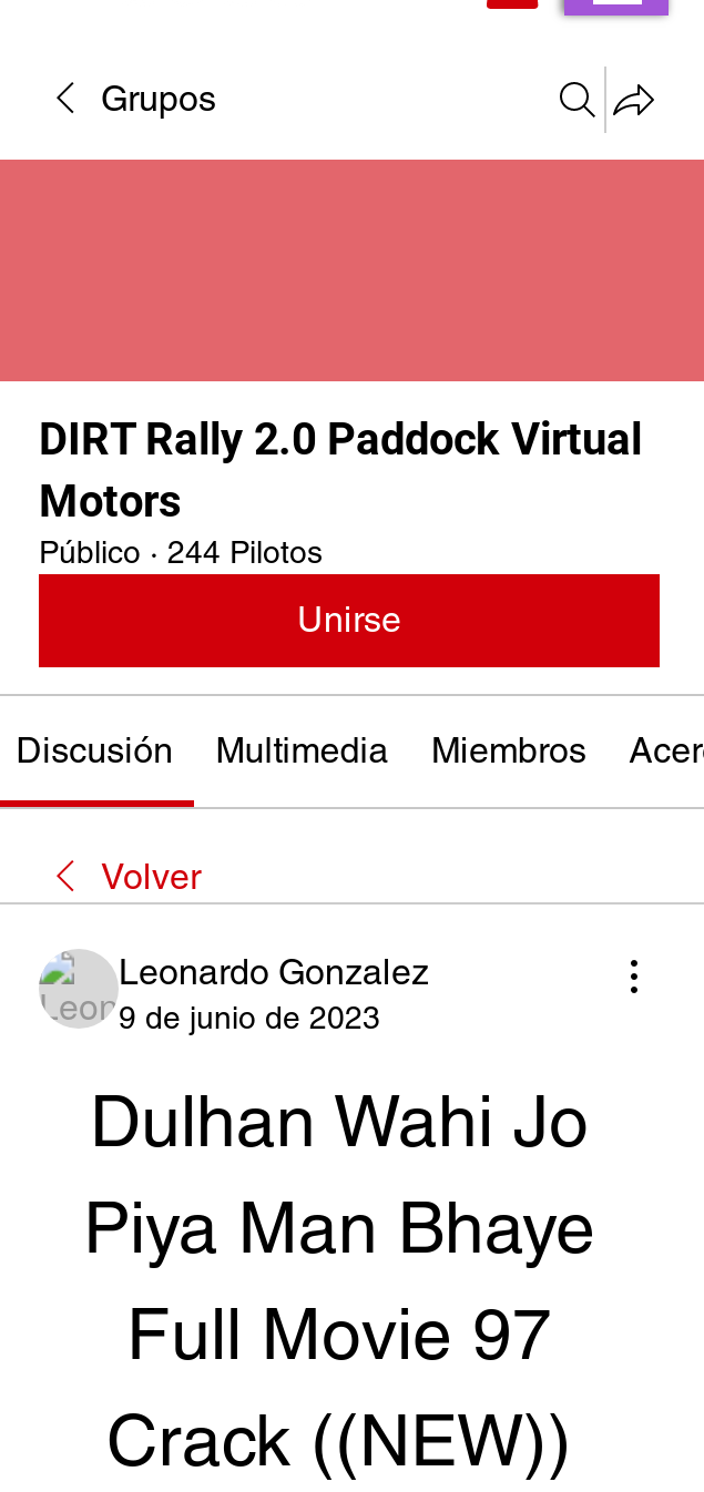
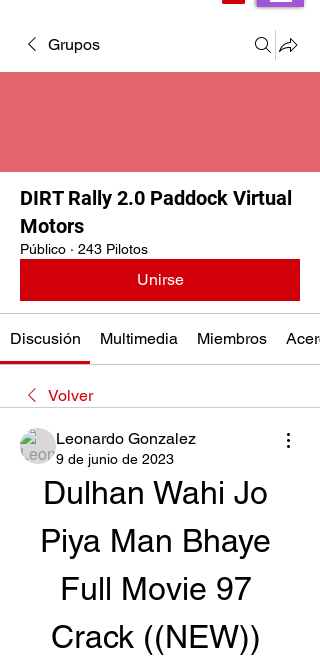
- Público · 244 Pilotos
+ Público · 243 Pilotos
